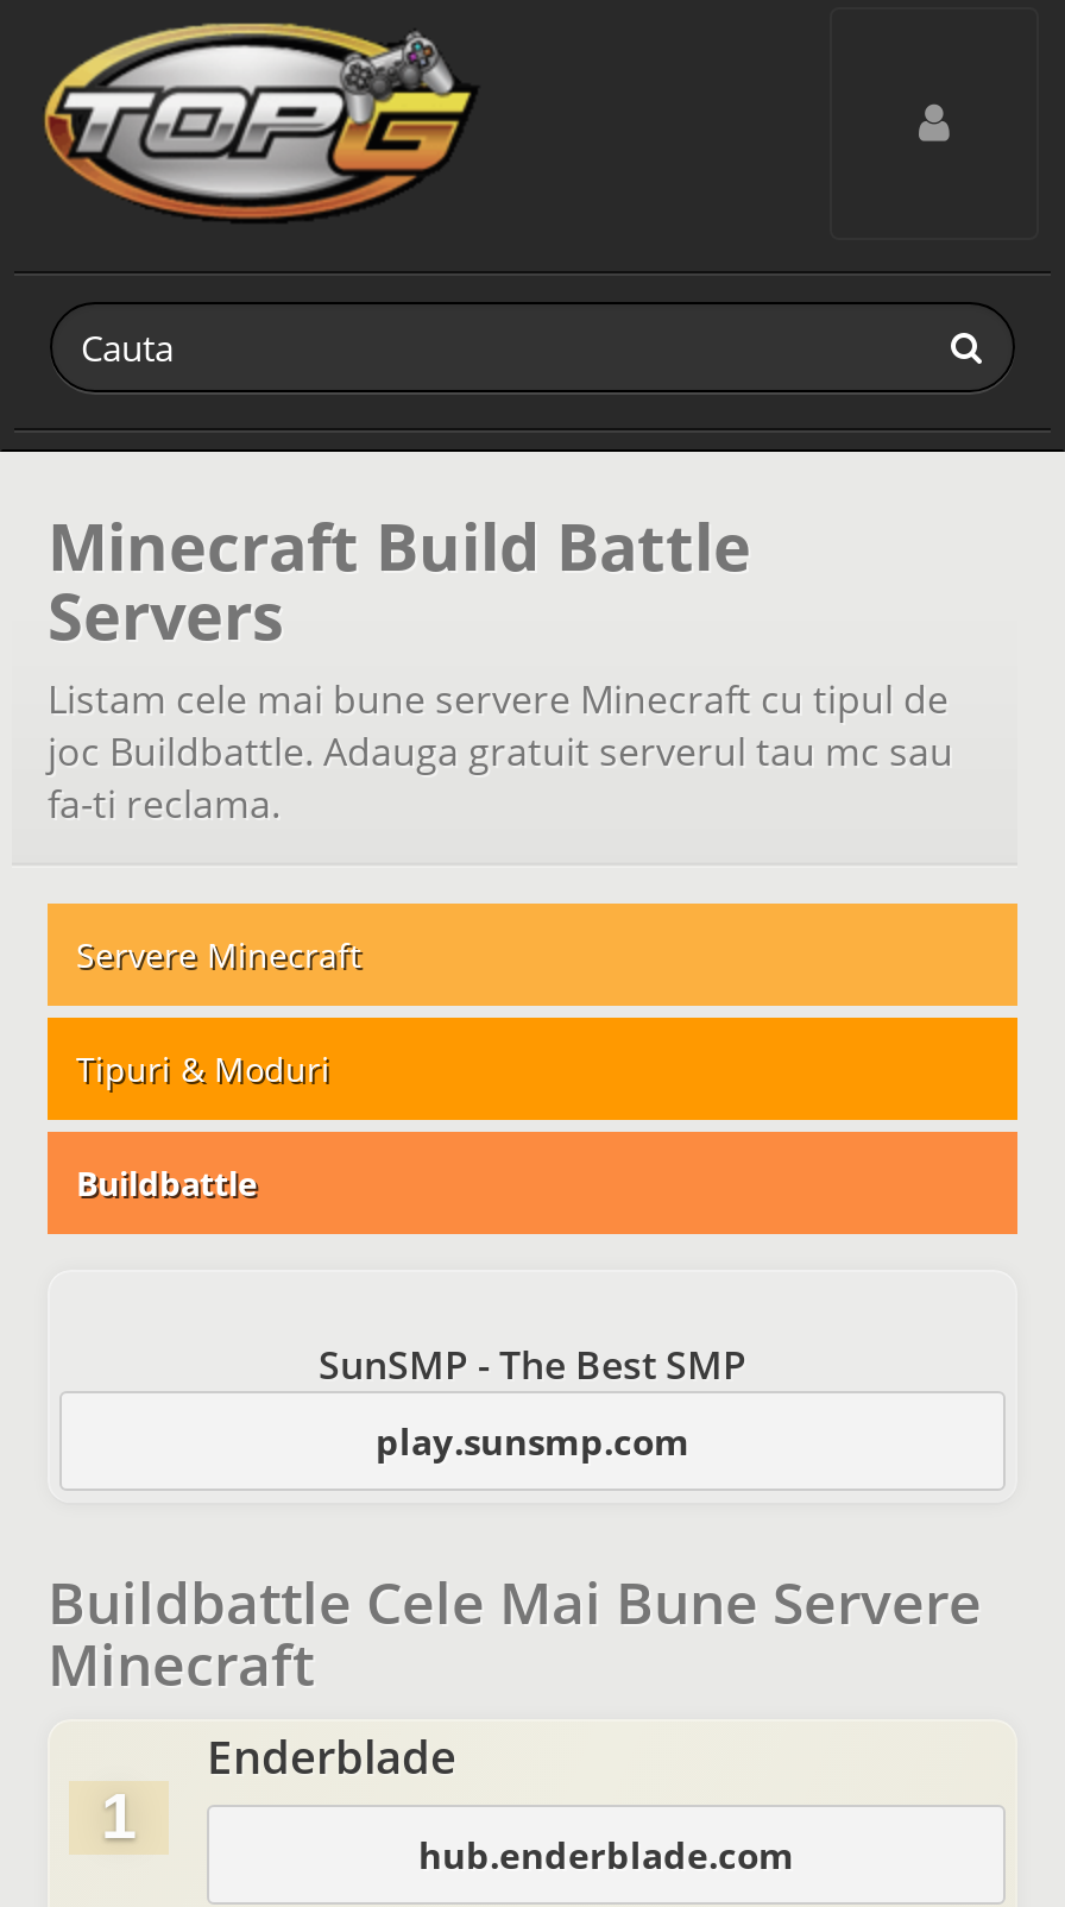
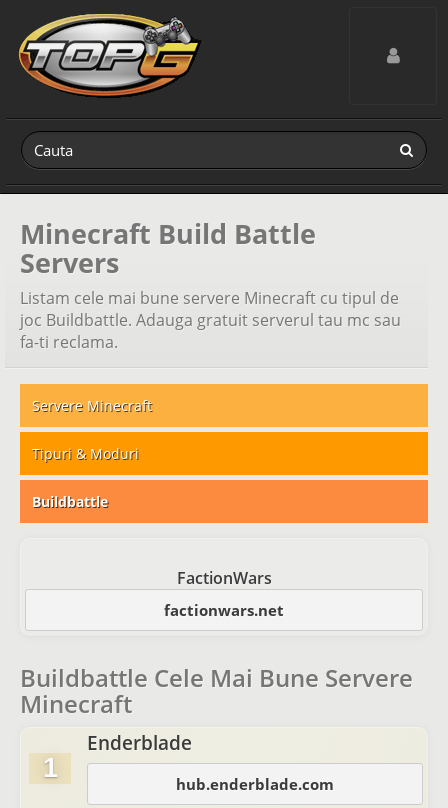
- SunSMP - The Best SMP
+ FactionWars

- play.sunsmp.com
+ factionwars.net
